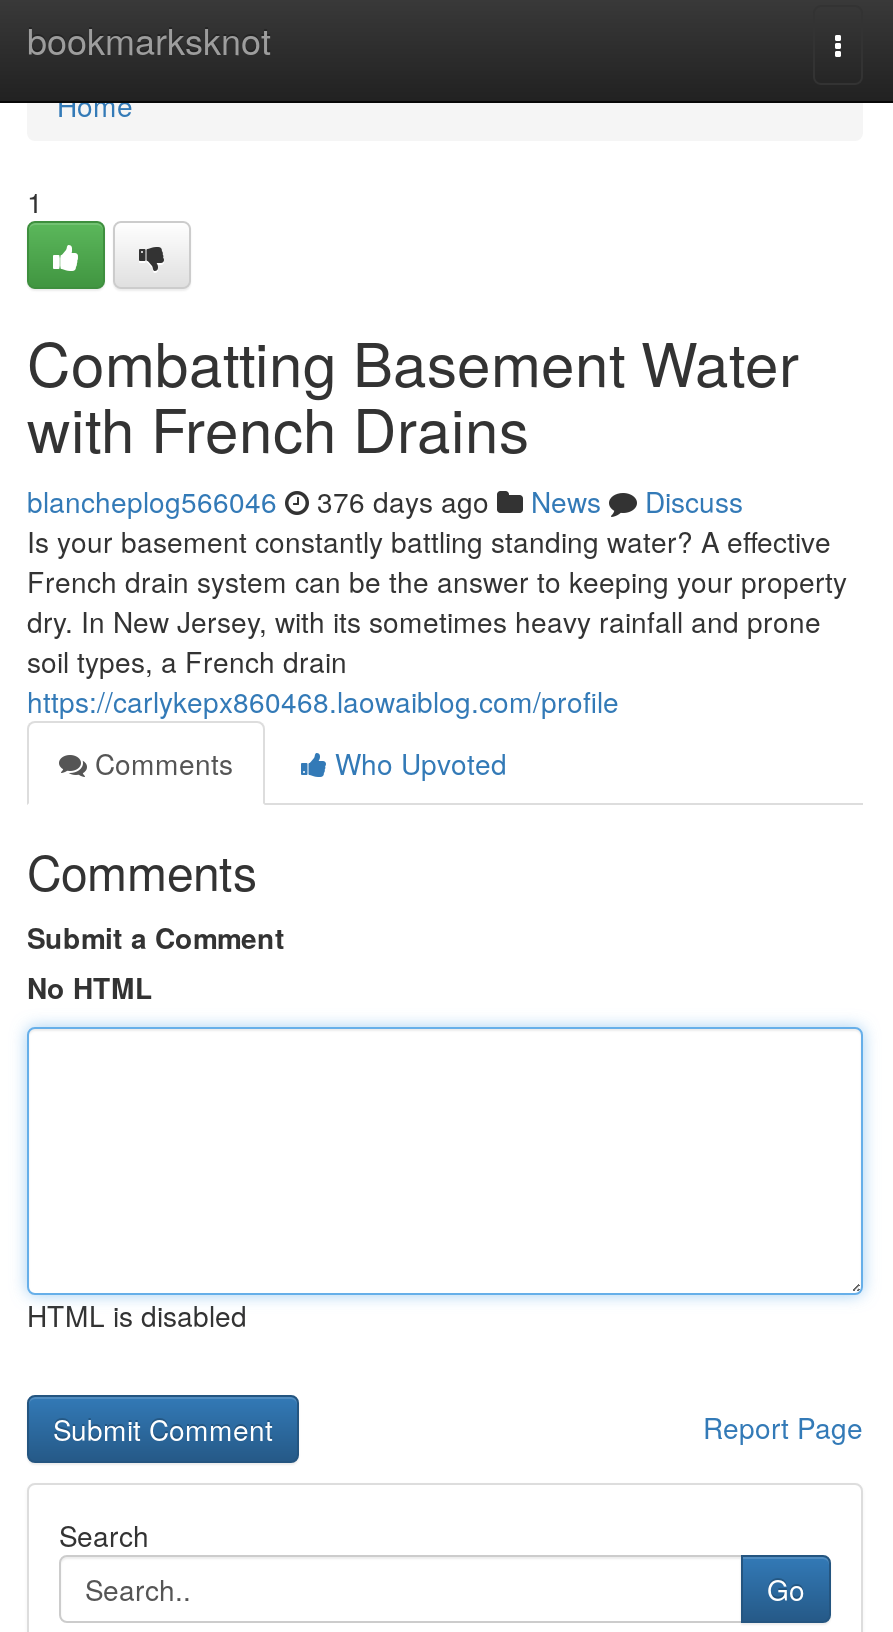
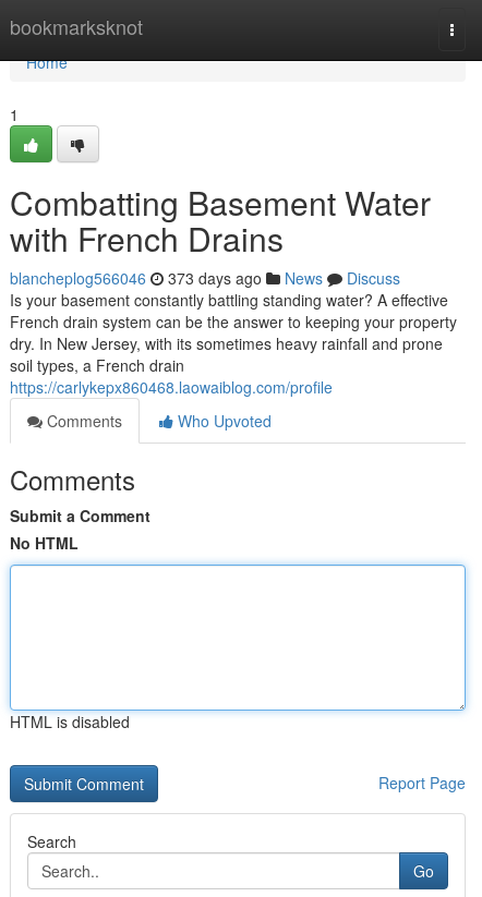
- blancheplog566046 376 days ago News Discuss
+ blancheplog566046 373 days ago News Discuss
